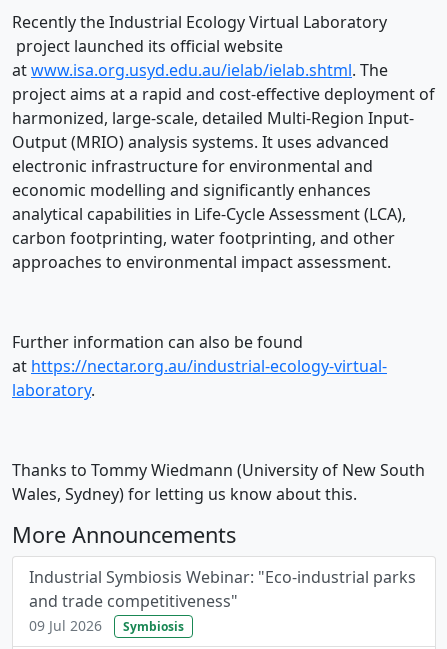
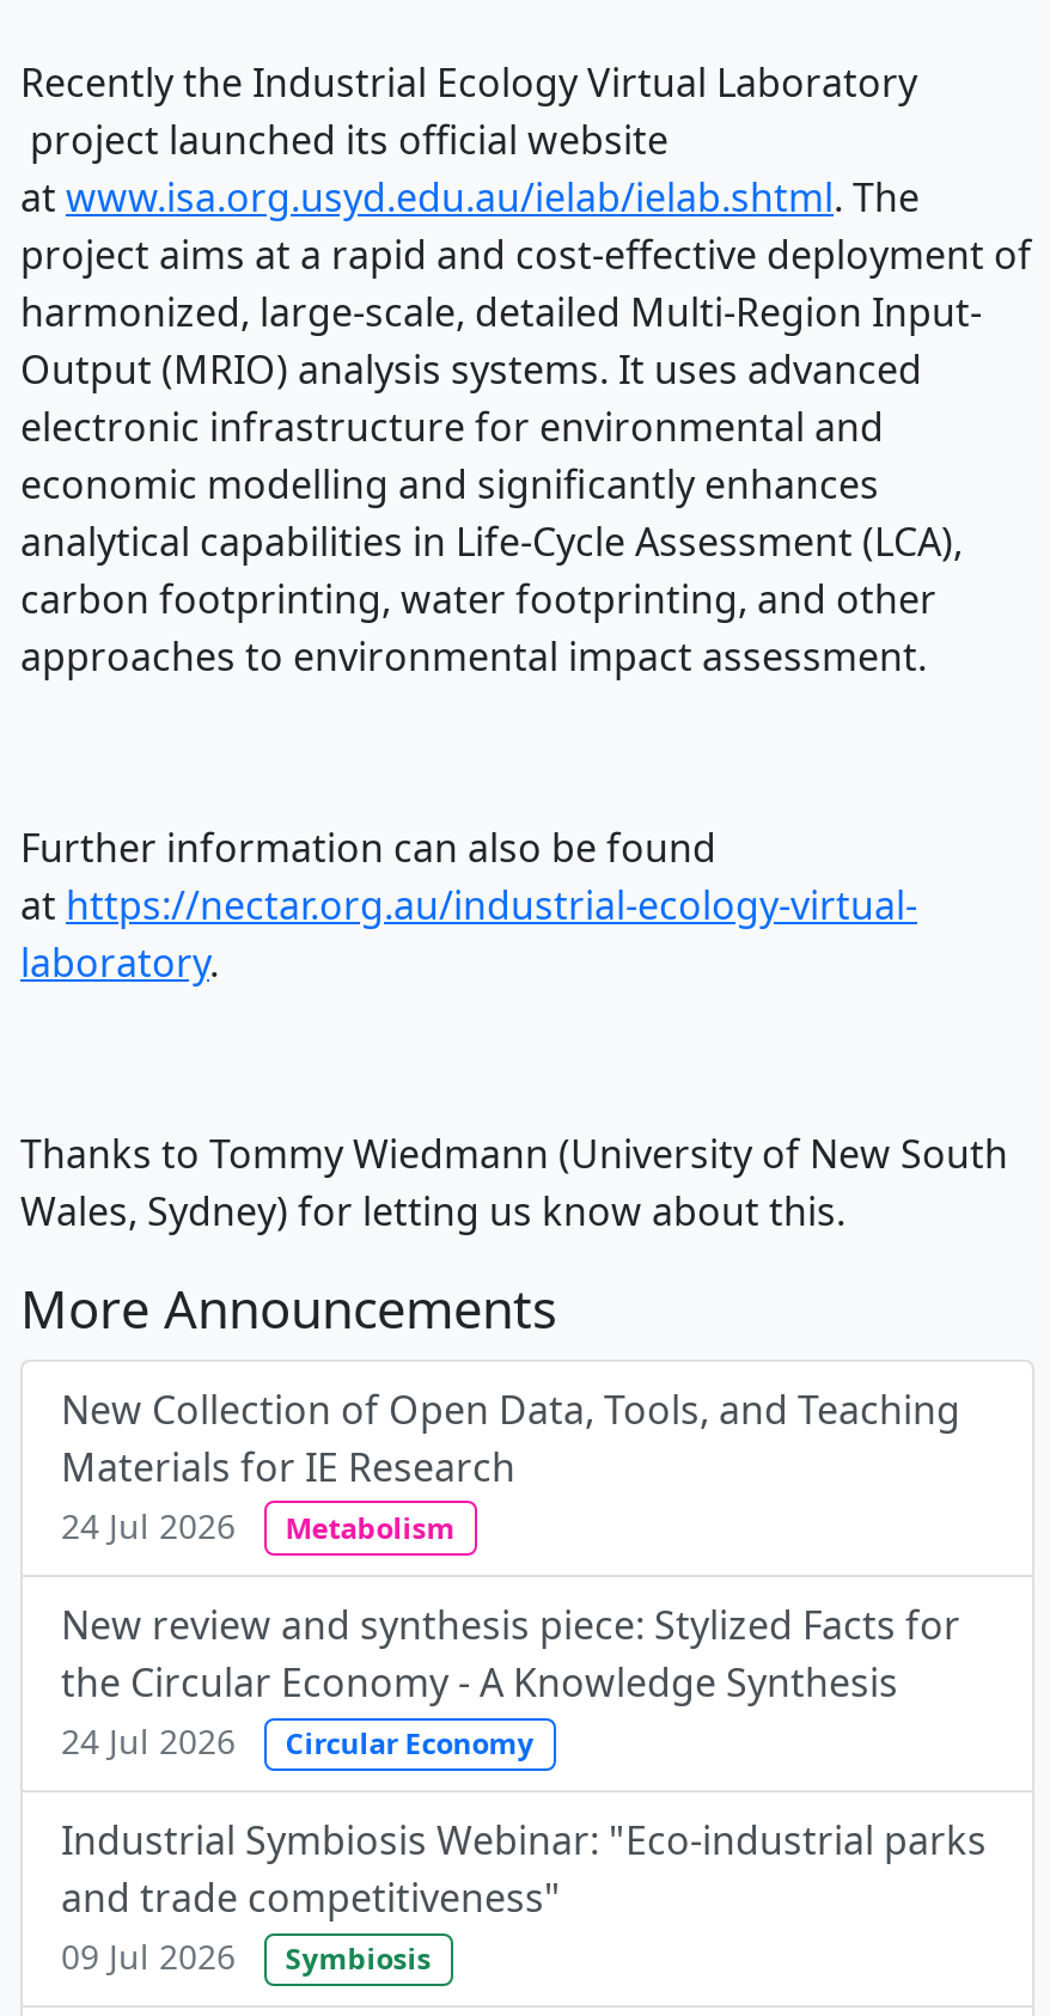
+ New Collection of Open Data, Tools, and Teaching
+ Materials for IE Research
+ 24 Jul 2026
+ Metabolism
+ New review and synthesis piece: Stylized Facts for
+ the Circular Economy - A Knowledge Synthesis
+ 24 Jul 2026
+ Circular Economy
